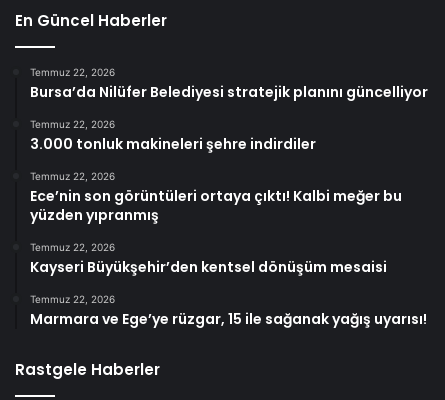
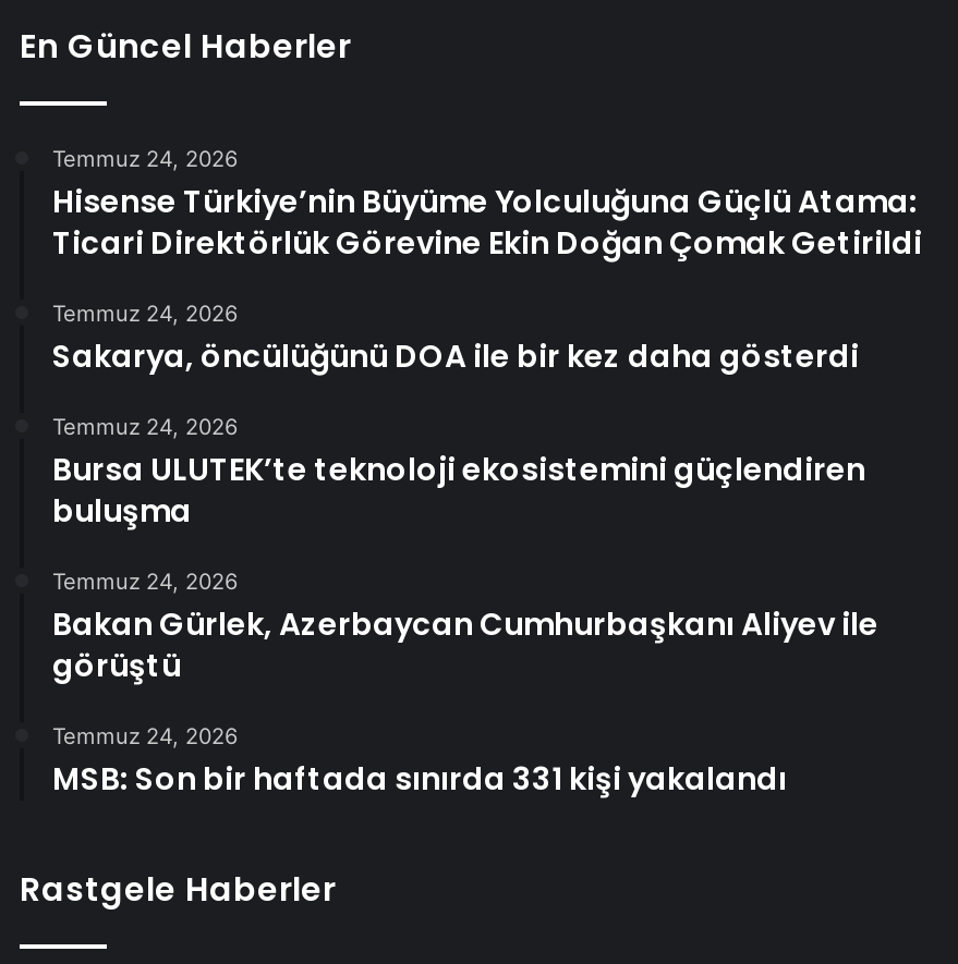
- Temmuz 22, 2026
- Bursa’da Nilüfer Belediyesi stratejik planını güncelliyor
+ Temmuz 24, 2026
+ Hisense Türkiye’nin Büyüme Yolculuğuna Güçlü Atama:
+ Ticari Direktörlük Görevine Ekin Doğan Çomak Getirildi

- Temmuz 22, 2026
- 3.000 tonluk makineleri şehre indirdiler
+ Temmuz 24, 2026
+ Sakarya, öncülüğünü DOA ile bir kez daha gösterdi

- Temmuz 22, 2026
- Ece’nin son görüntüleri ortaya çıktı! Kalbi meğer bu
- yüzden yıpranmış
+ Temmuz 24, 2026
+ Bursa ULUTEK’te teknoloji ekosistemini güçlendiren
+ buluşma

- Temmuz 22, 2026
- Kayseri Büyükşehir’den kentsel dönüşüm mesaisi
+ Temmuz 24, 2026
+ Bakan Gürlek, Azerbaycan Cumhurbaşkanı Aliyev ile
+ görüştü

- Temmuz 22, 2026
- Marmara ve Ege’ye rüzgar, 15 ile sağanak yağış uyarısı!
+ Temmuz 24, 2026
+ MSB: Son bir haftada sınırda 331 kişi yakalandı
